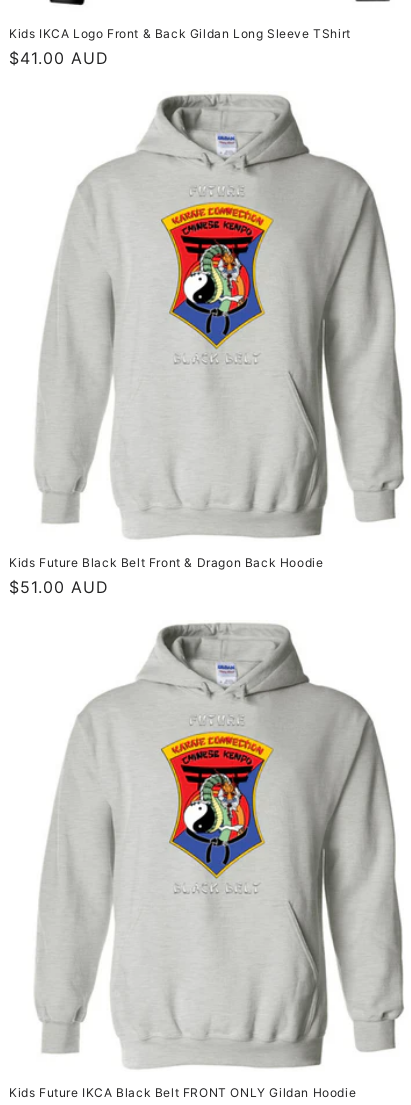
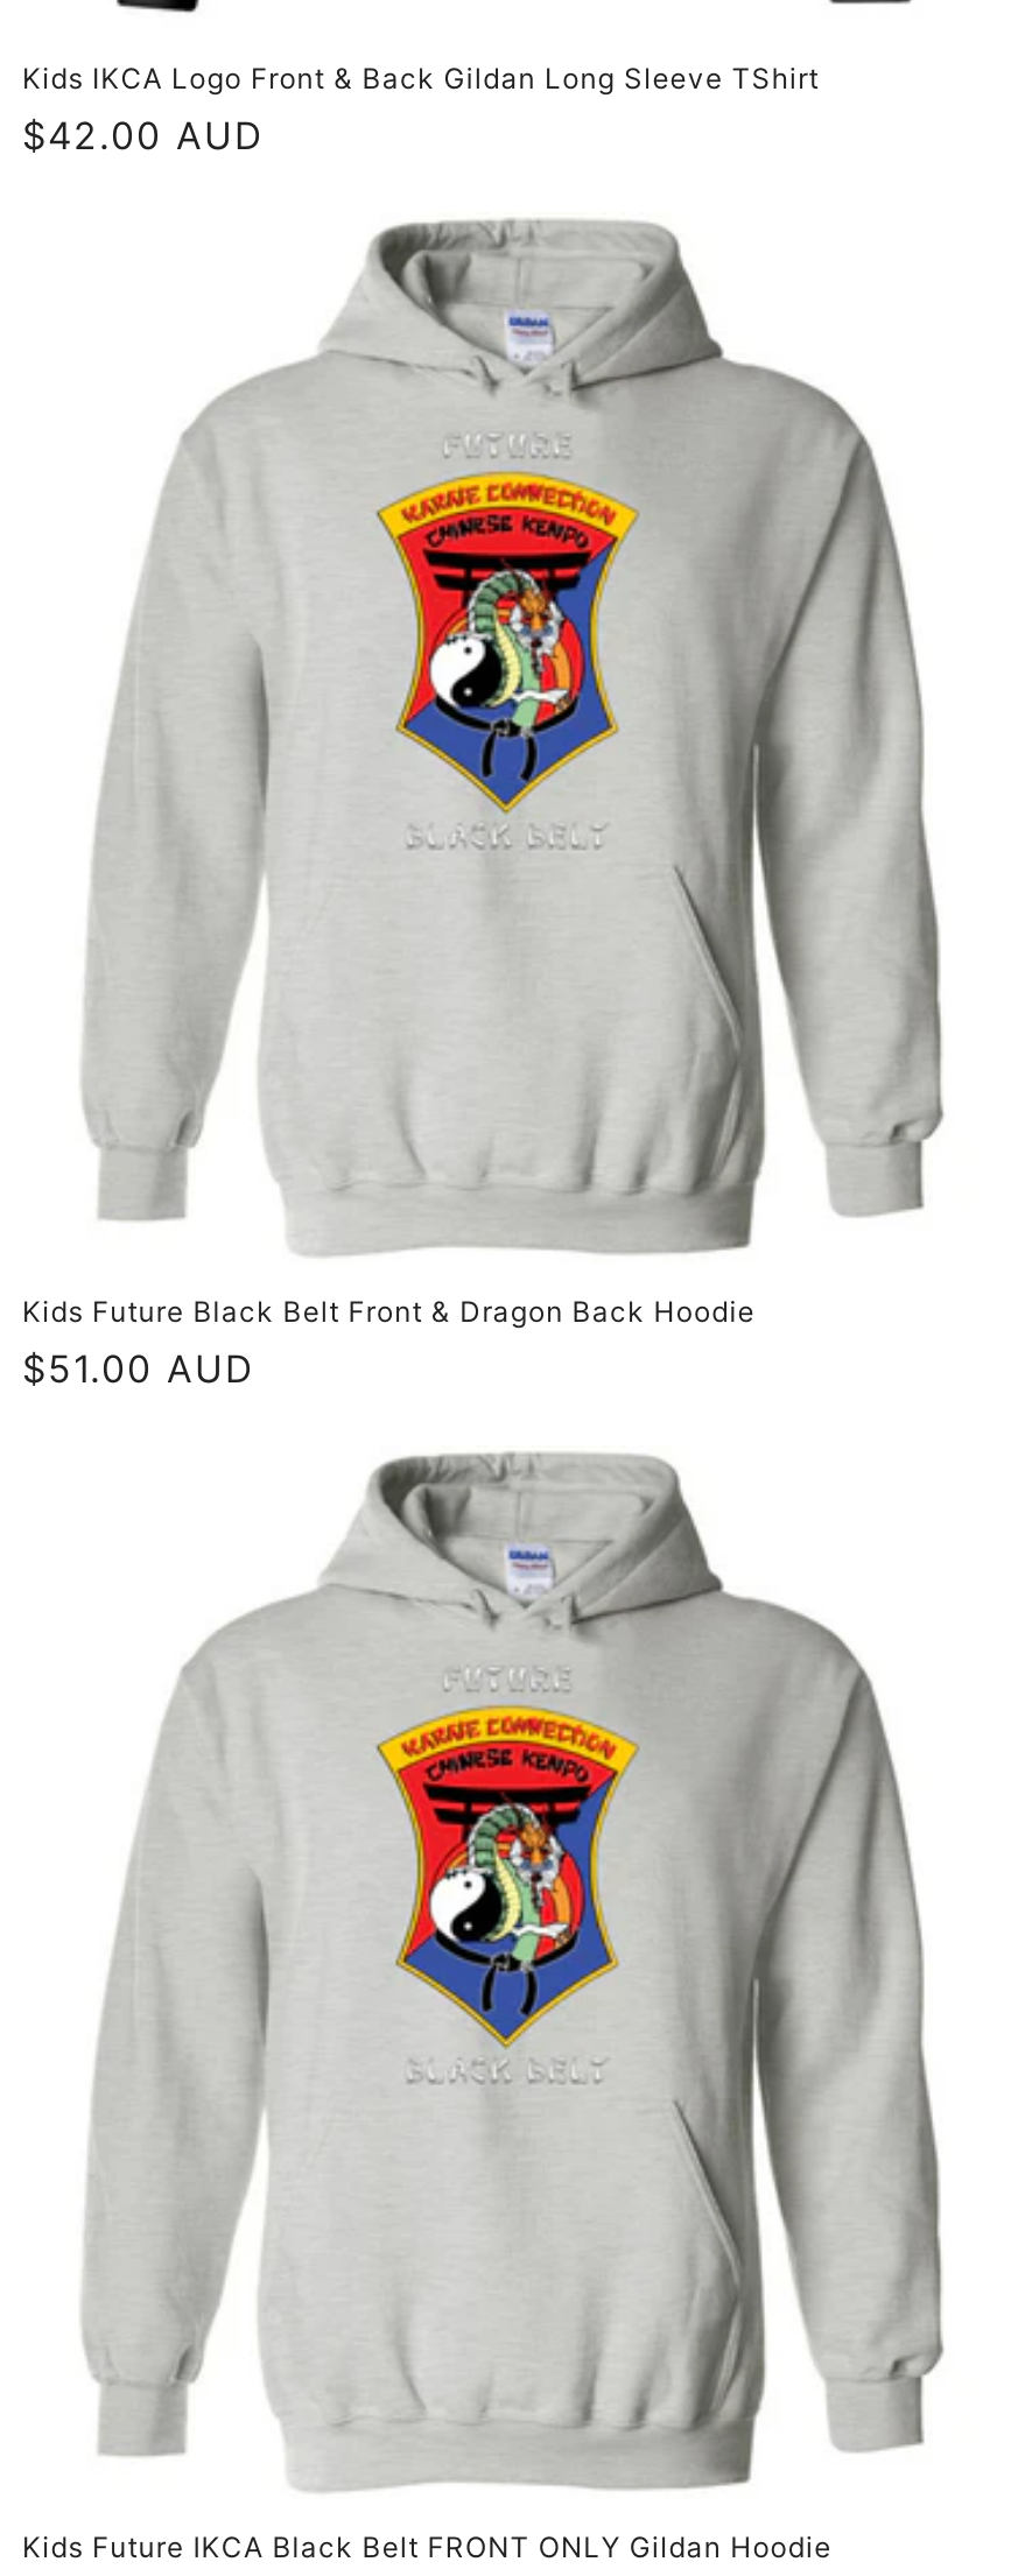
- $41.00 AUD
+ $42.00 AUD
